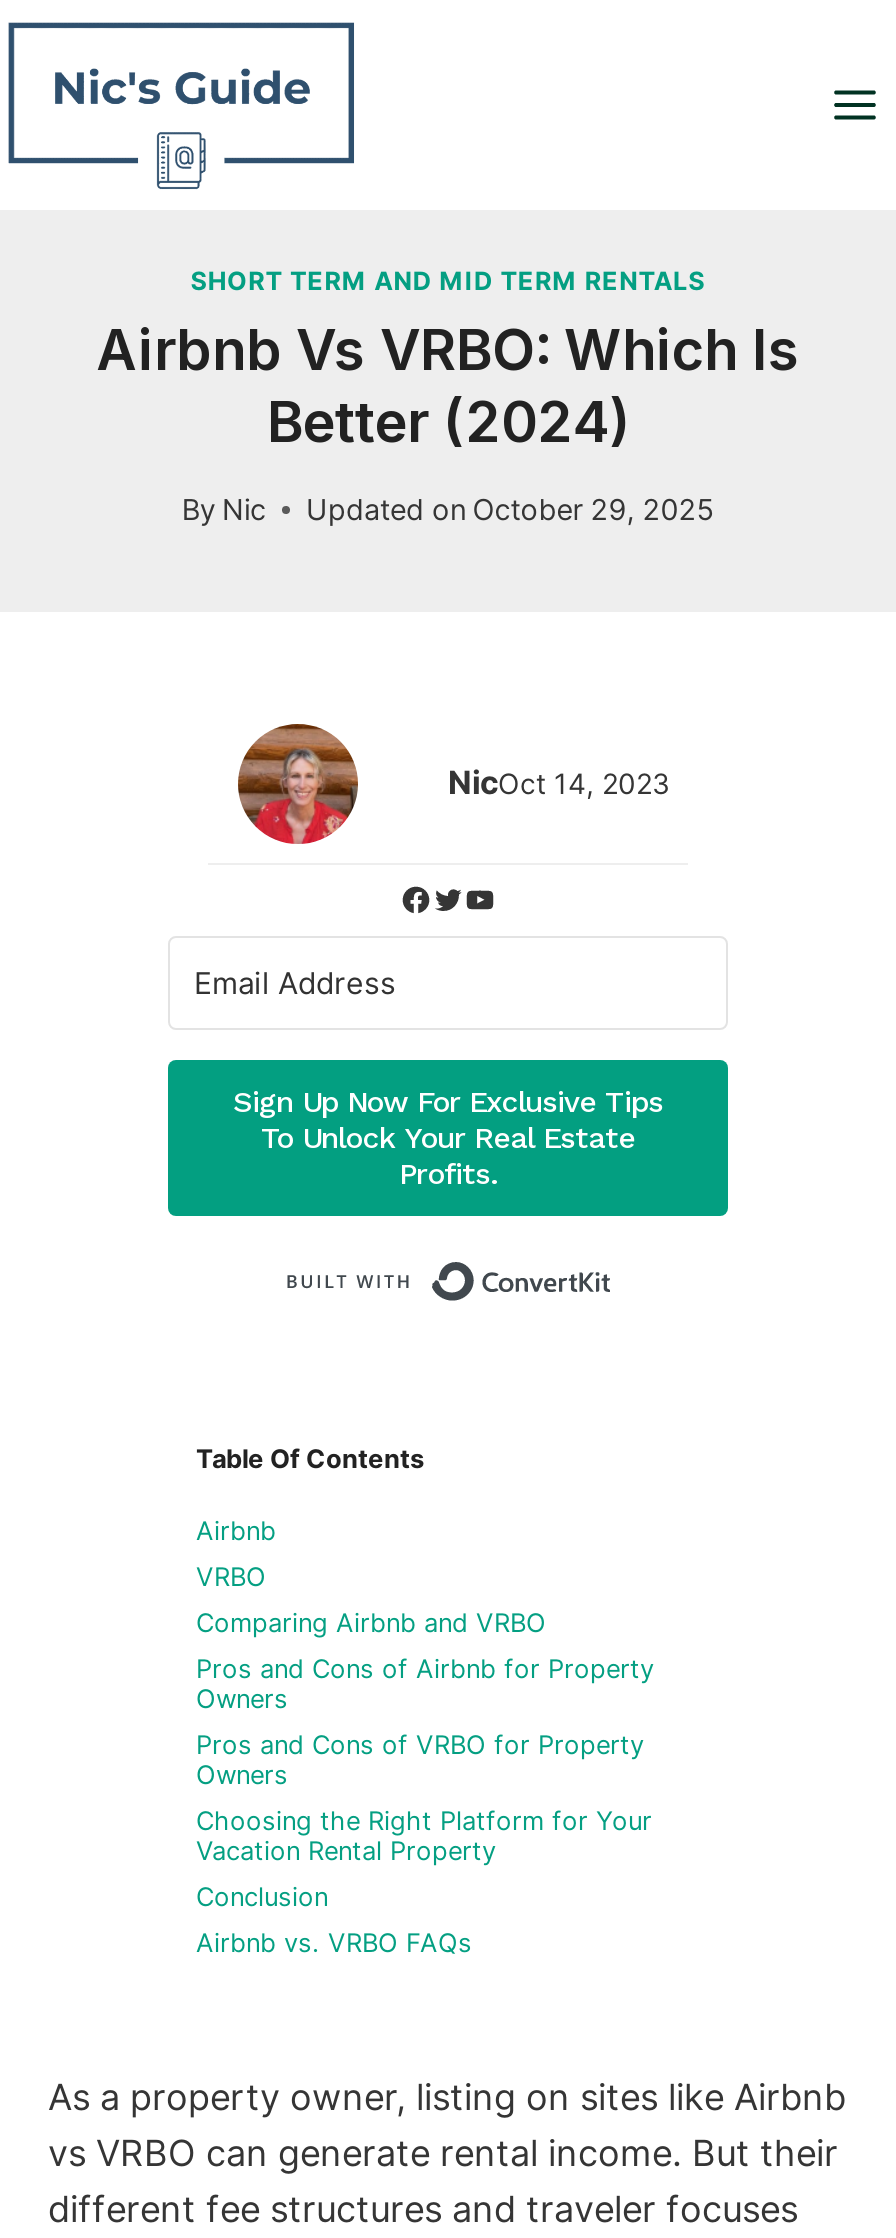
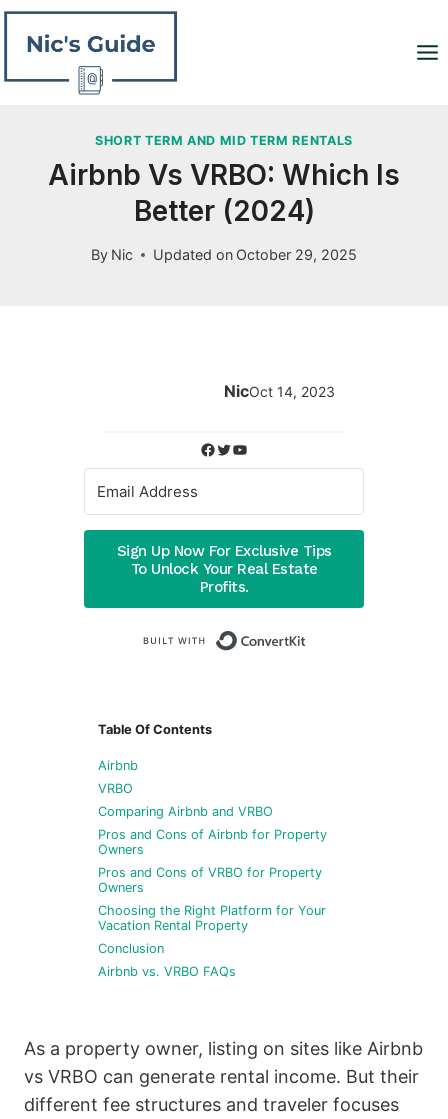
- [image]
